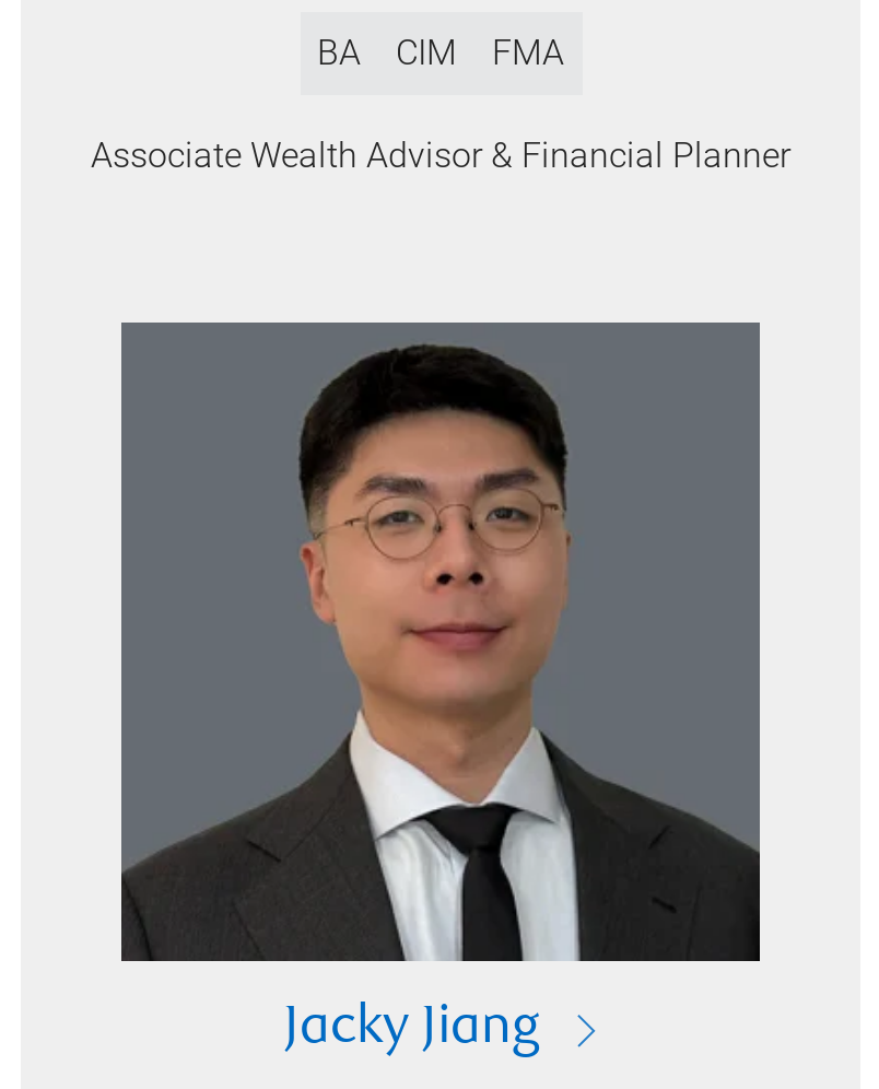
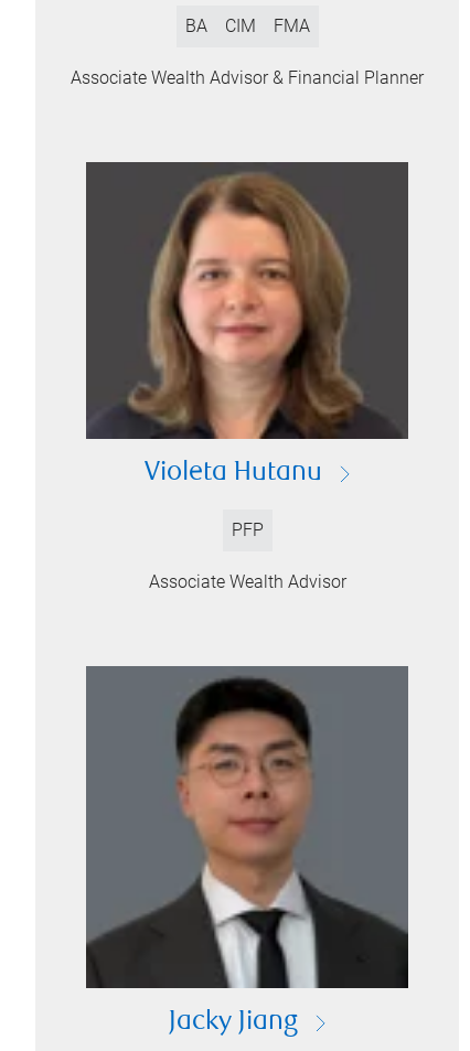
+ [image]
+ Violeta Hutanu
+ PFP
+ Associate Wealth Advisor
